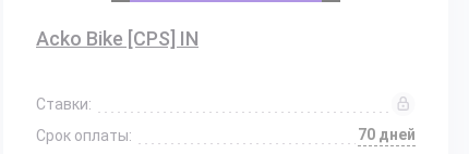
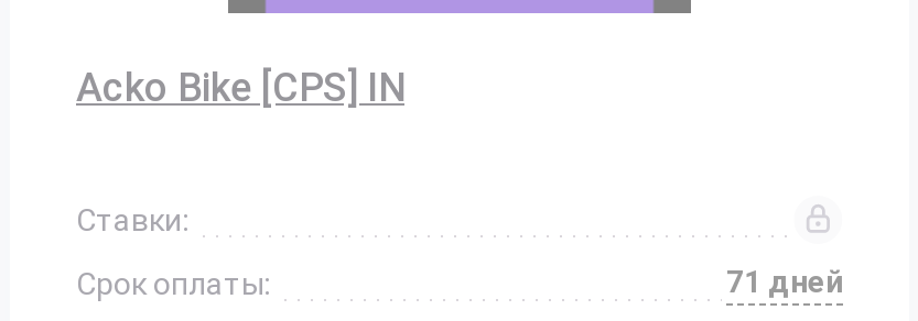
- 70 дней
+ 71 дней
